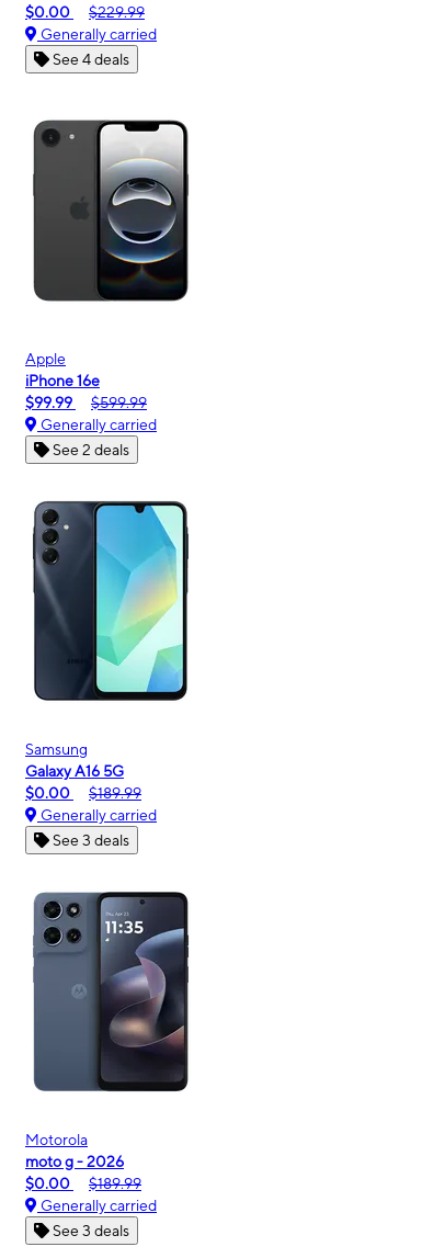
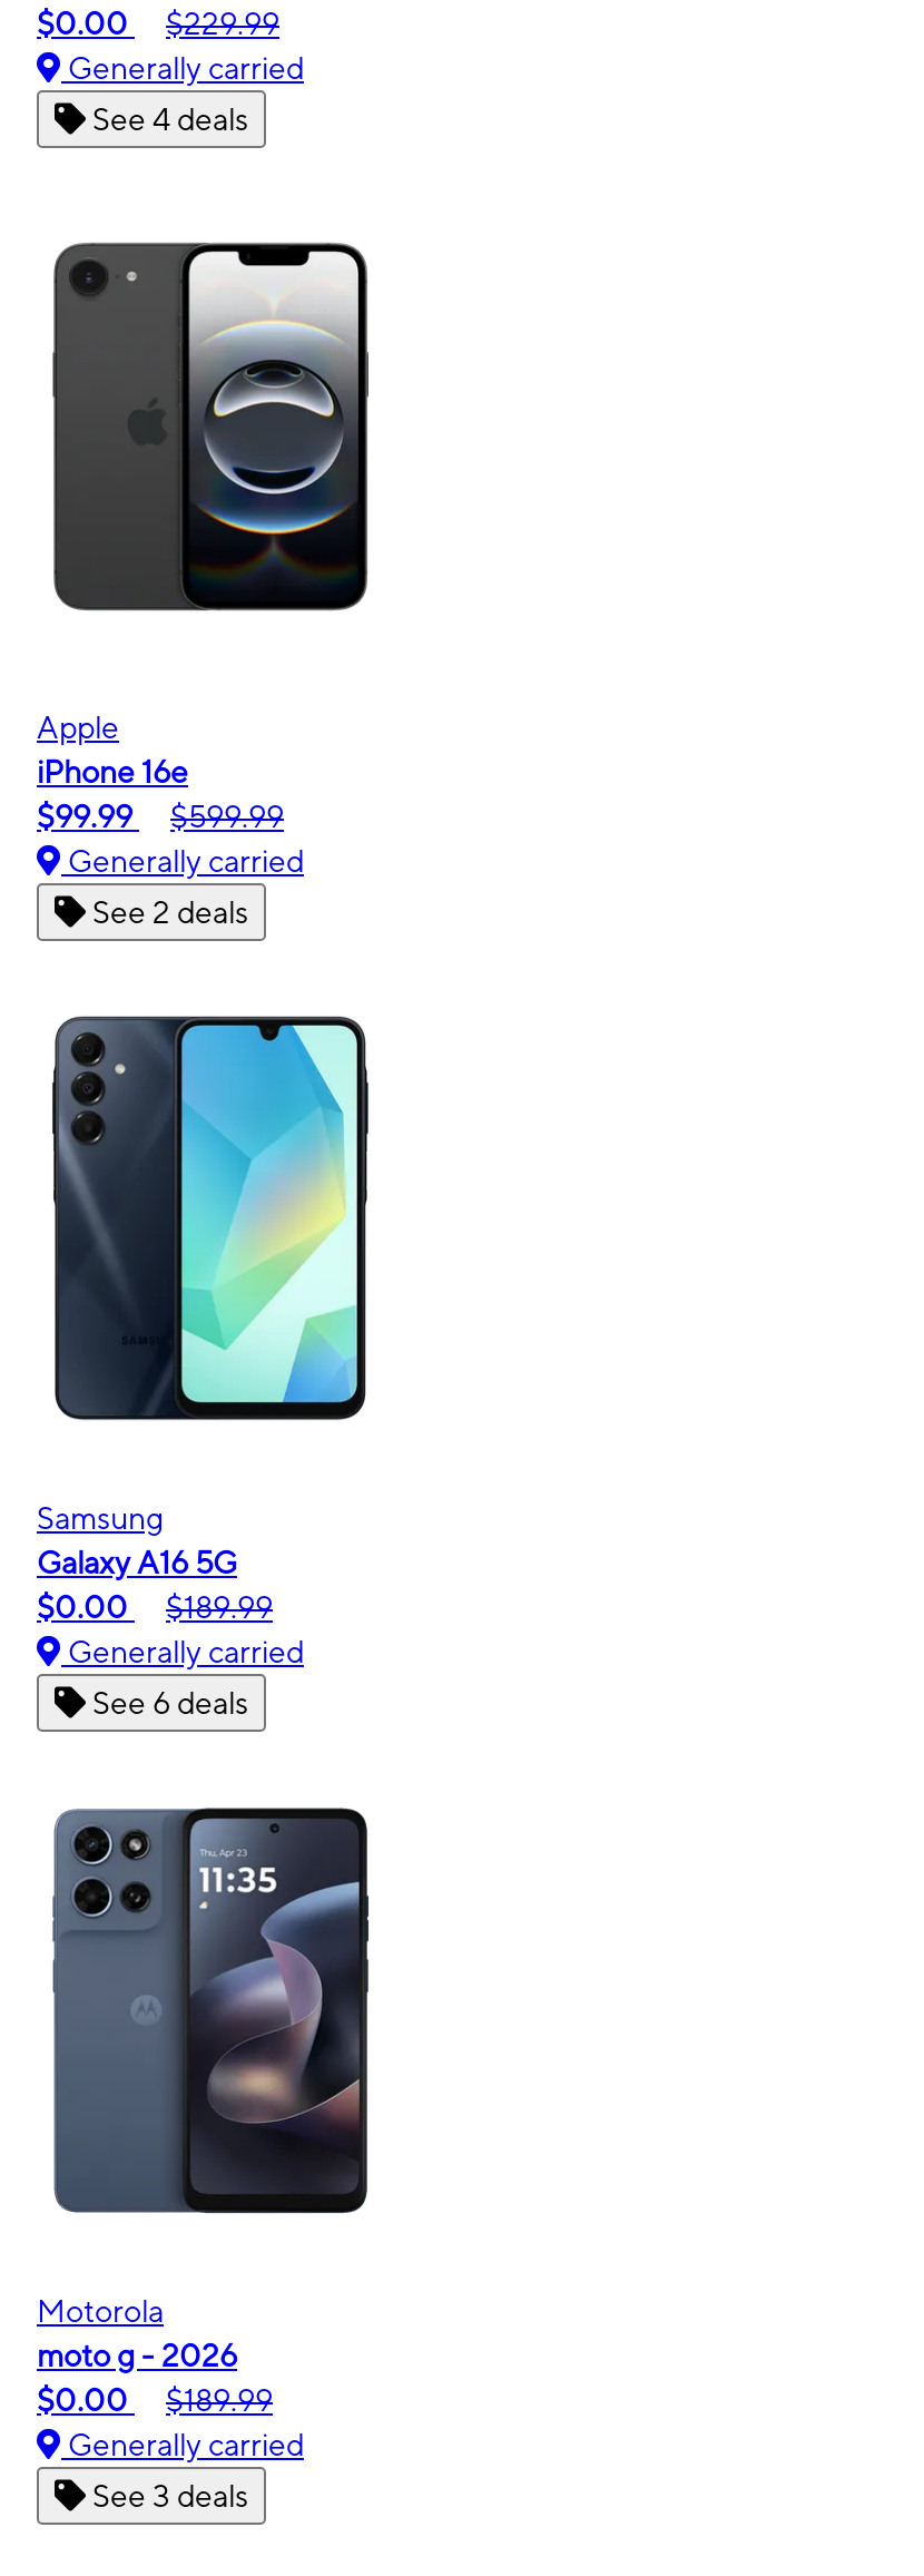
- See 3 deals
+ See 6 deals
